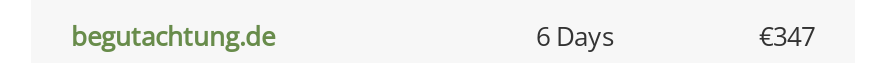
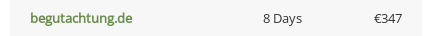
- 6 Days
+ 8 Days
